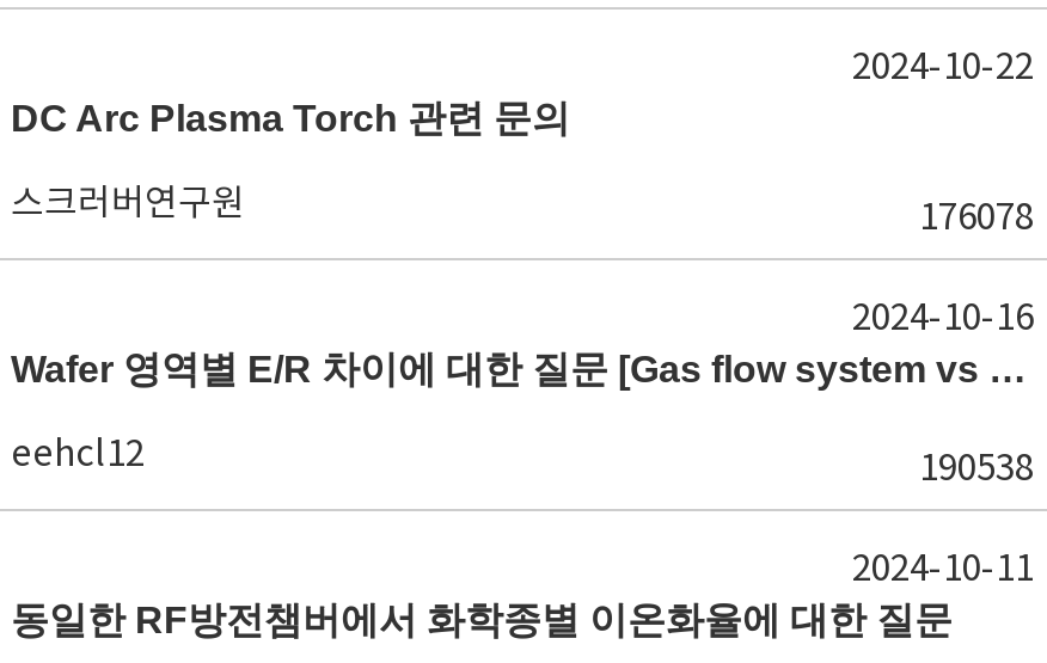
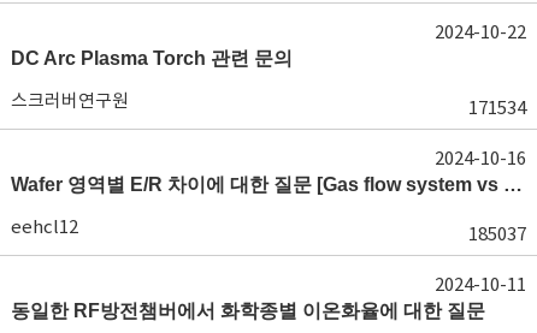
- 176078
+ 171534

- 190538
+ 185037
